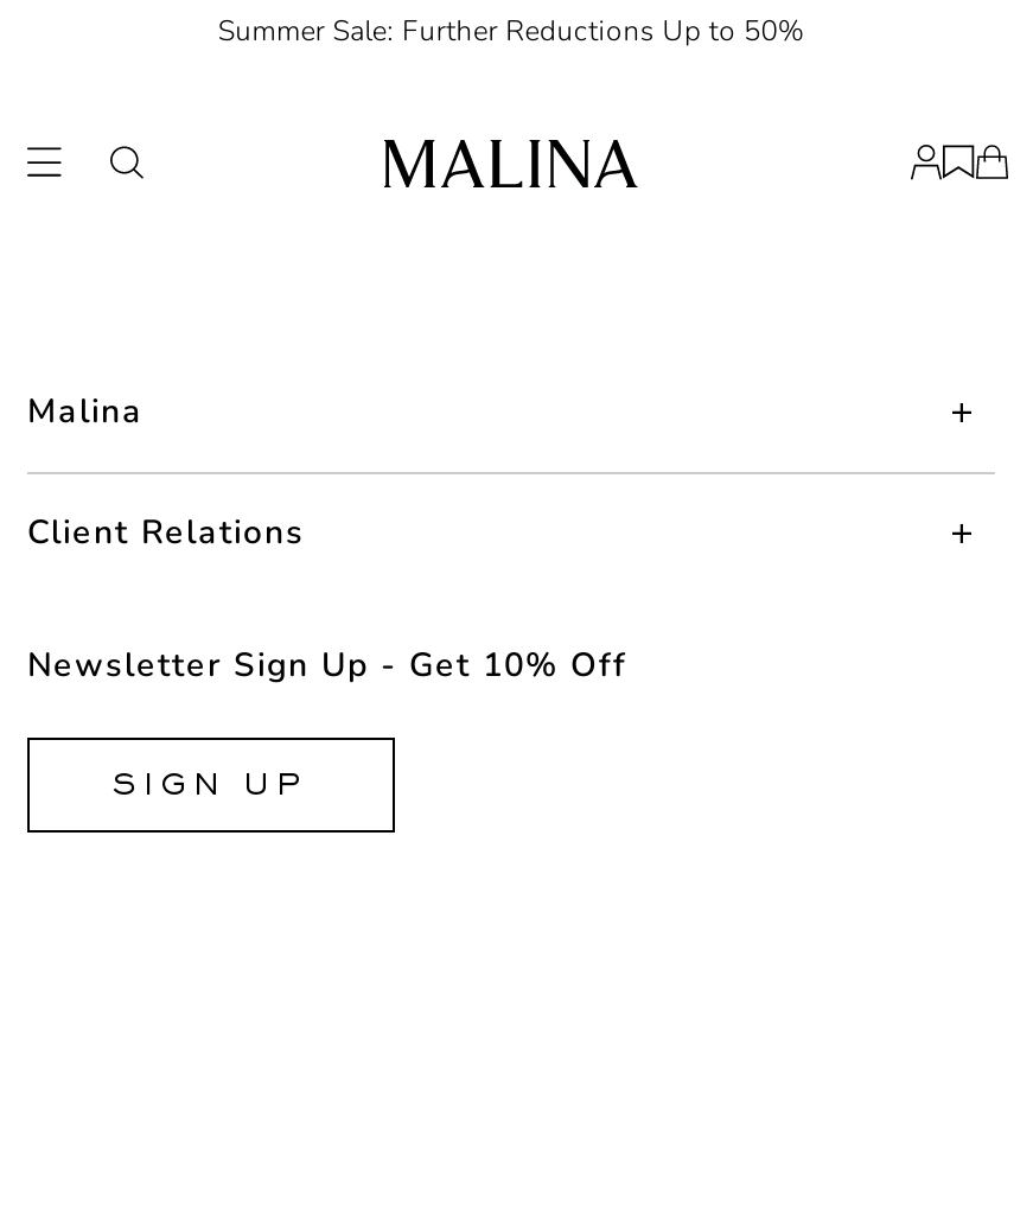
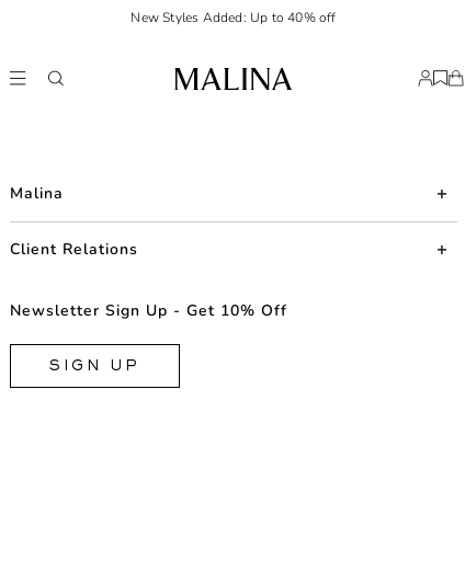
- Summer Sale: Further Reductions Up to 50%
+ New Styles Added: Up to 40% off
